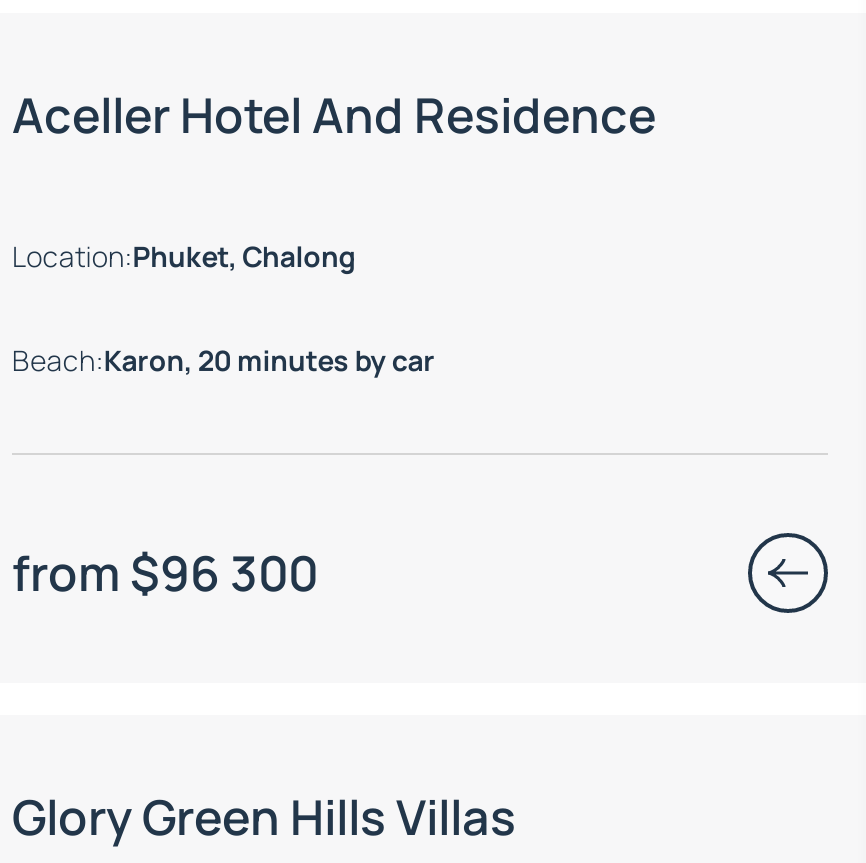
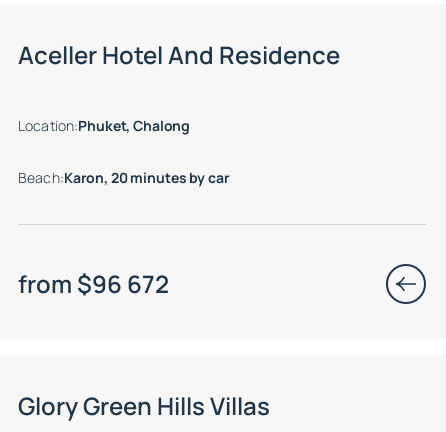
- from $96 300
+ from $96 672
